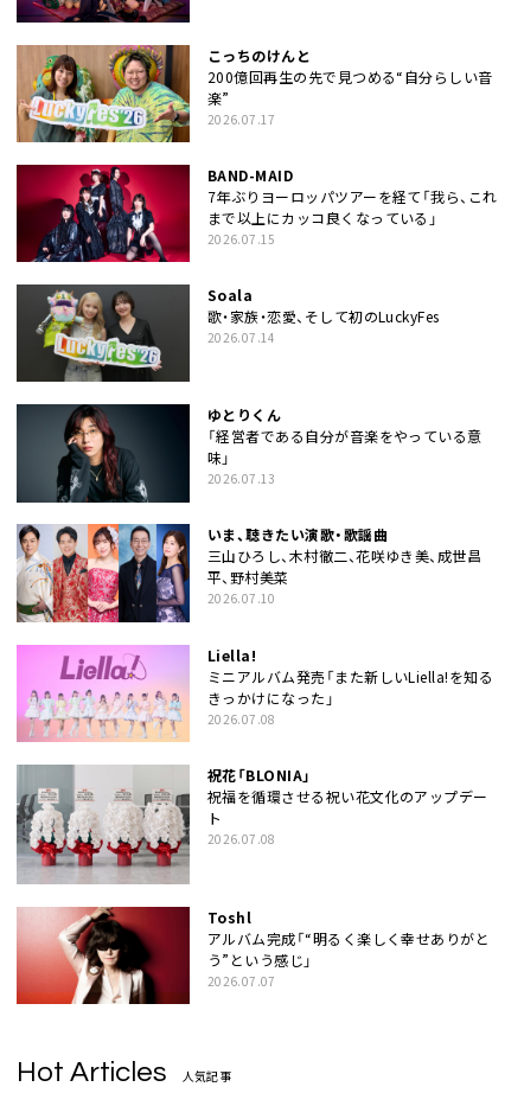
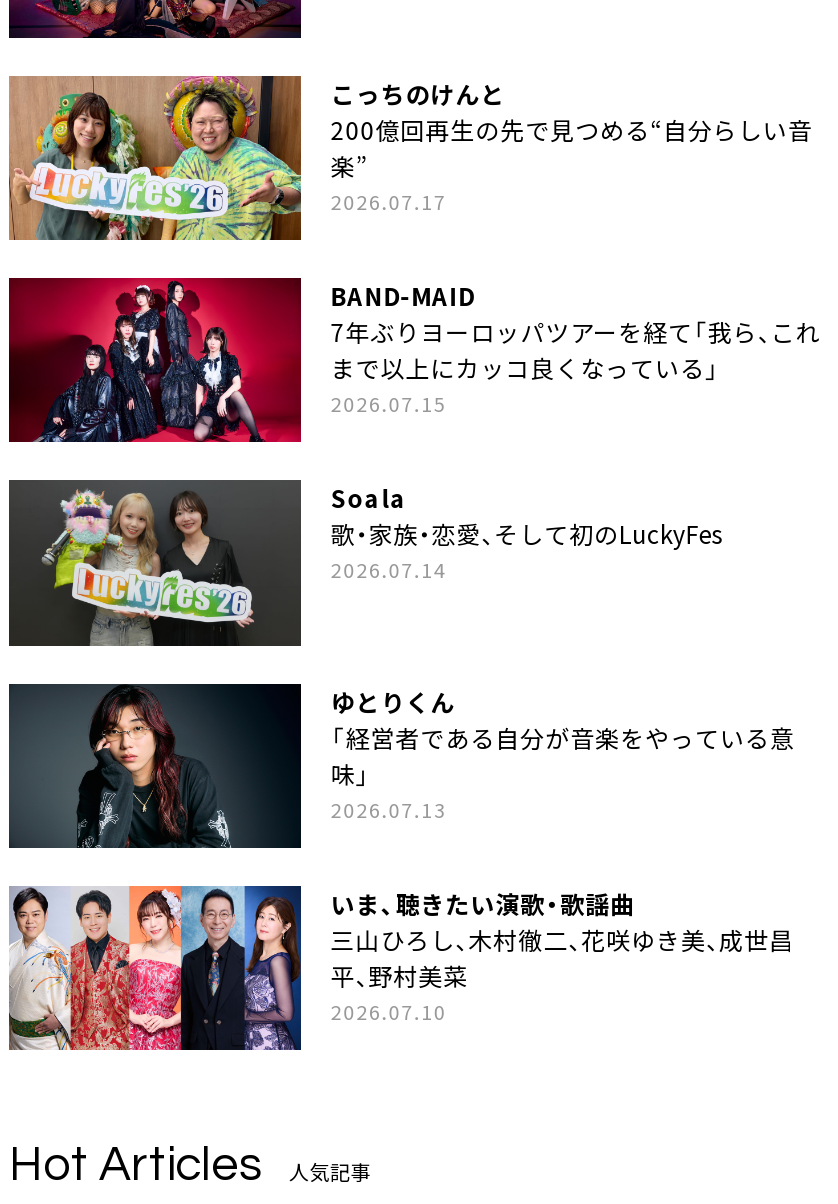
- [image]
- Liella!
- ミニアルバム発売「また新しいLiella!を知る
- きっかけになった」
- 2026.07.08
- 祝花「BLONIA」
- 祝福を循環させる祝い花文化のアップデー
- ト
- 2026.07.08

- [image]
- Toshl
- アルバム完成「“明るく楽しく幸せありがと
- う”という感じ」
- 2026.07.07

- [image]
